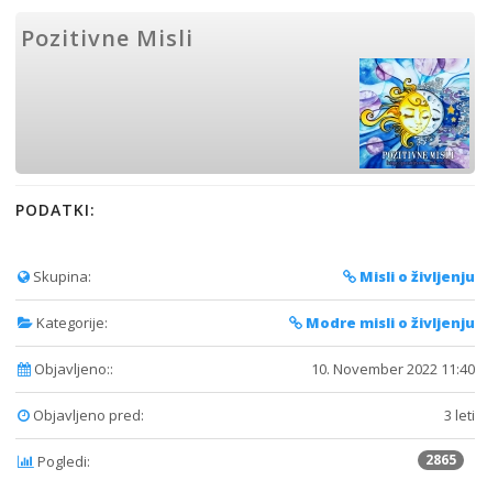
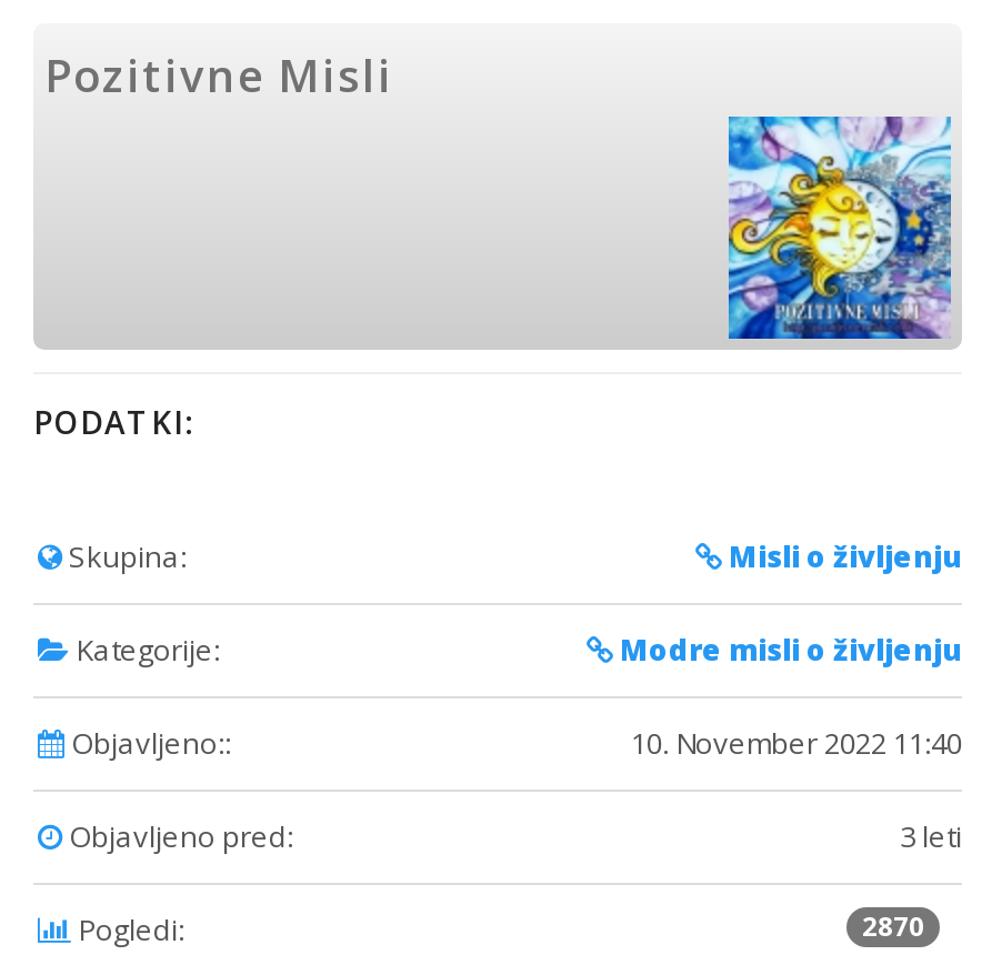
- 2865
+ 2870
